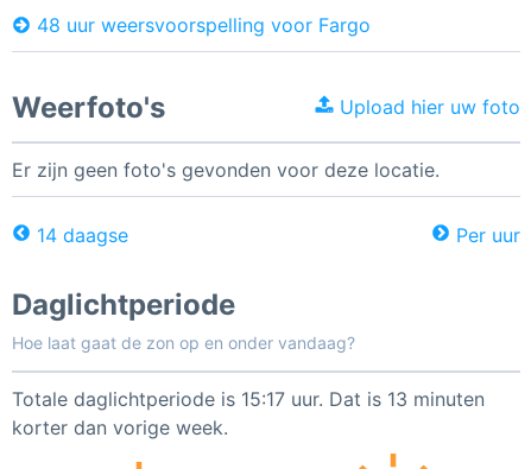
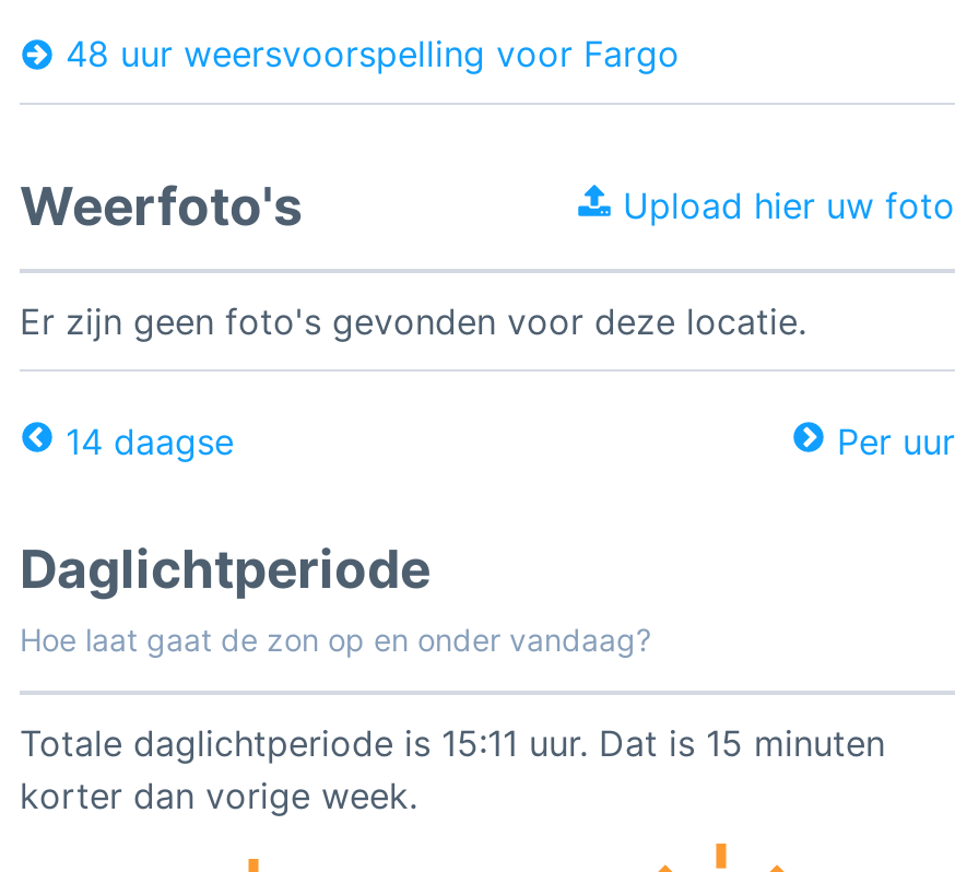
- Totale daglichtperiode is 15:17 uur. Dat is 13 minuten
+ Totale daglichtperiode is 15:11 uur. Dat is 15 minuten
